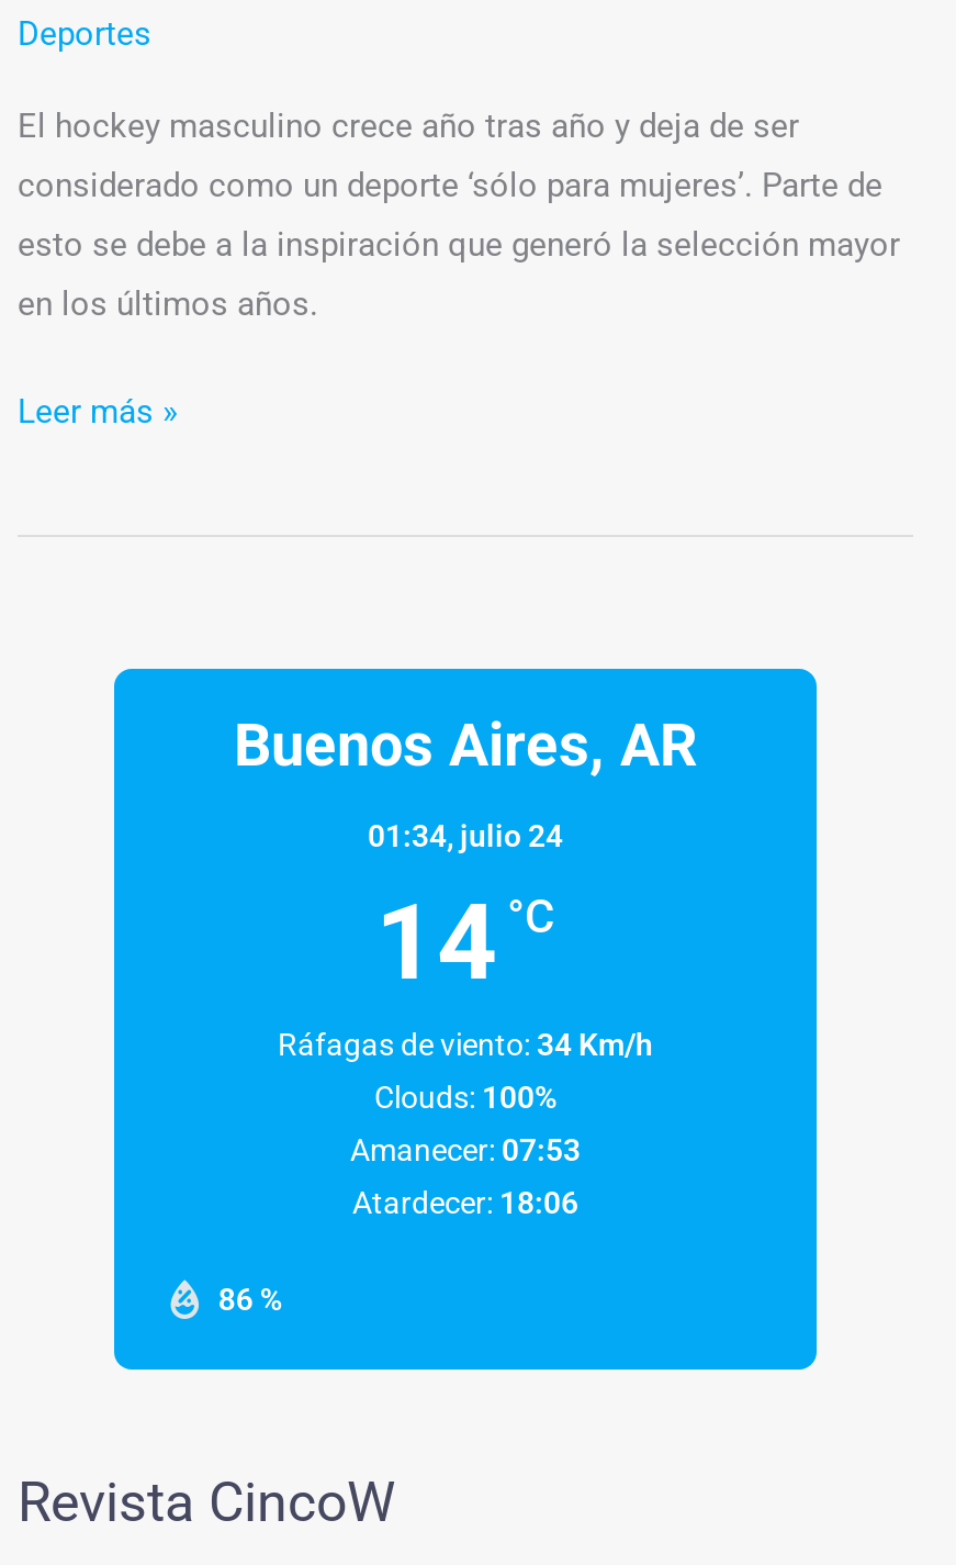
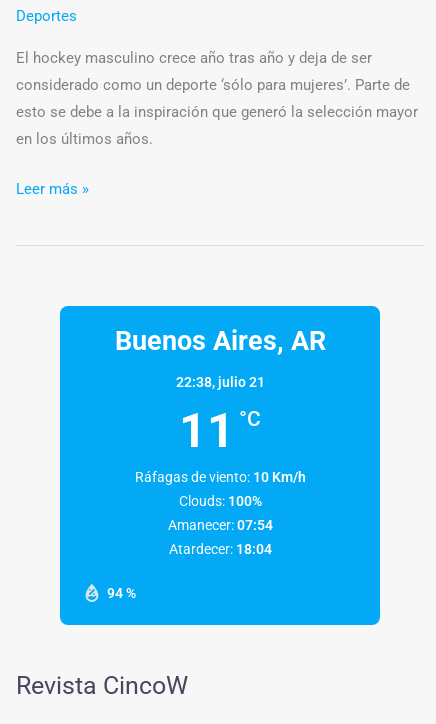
- 01:34, julio 24
+ 22:38, julio 21

- 14 °C
+ 11 °C

- Ráfagas de viento: 34 Km/h
+ Ráfagas de viento: 10 Km/h

- Amanecer: 07:53
+ Amanecer: 07:54

- Atardecer: 18:06
+ Atardecer: 18:04

- 86 %
+ 94 %
